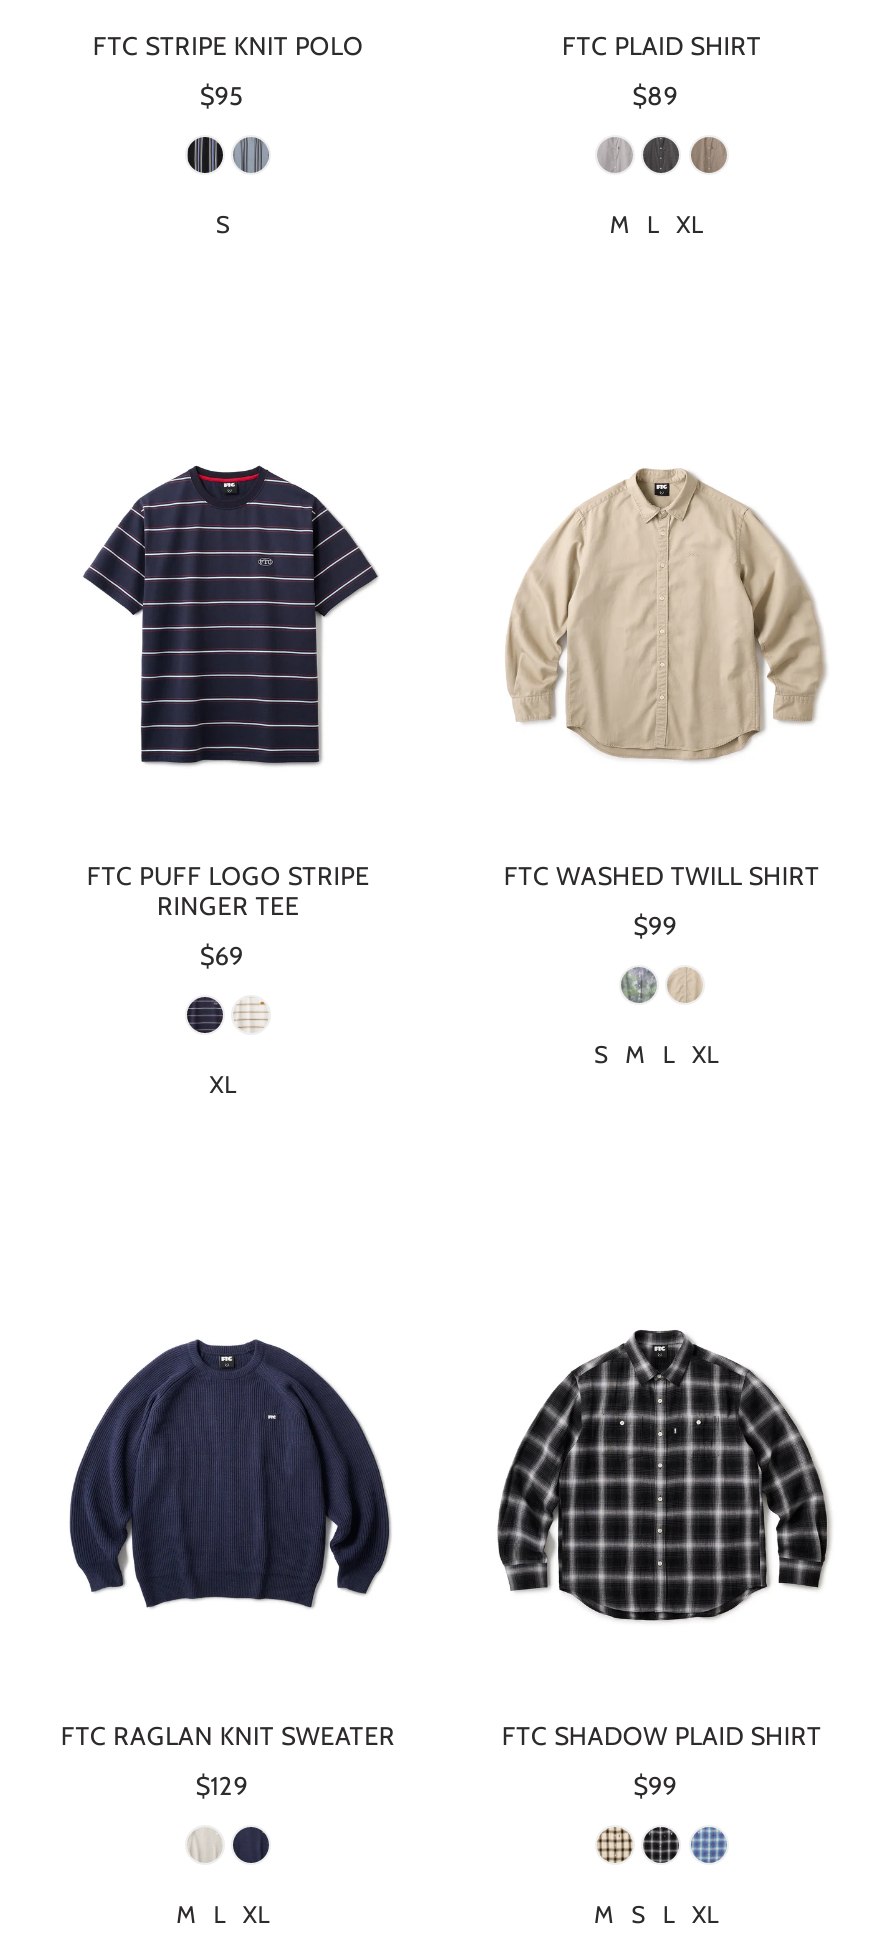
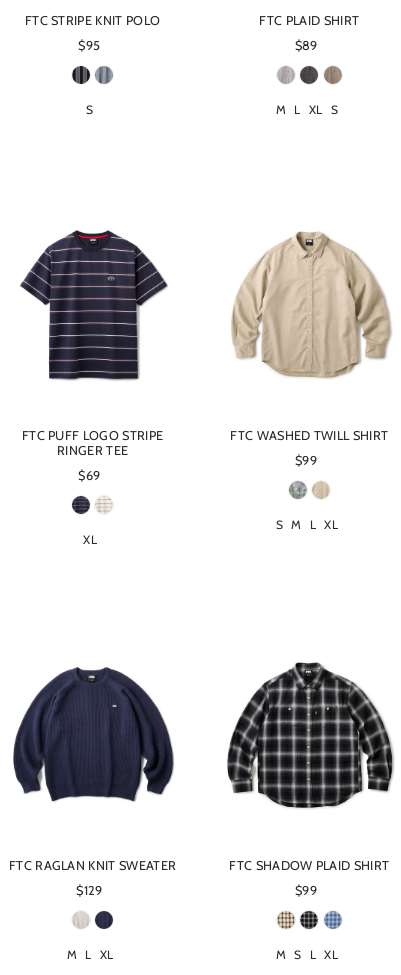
- M L XL
+ M L XL S
